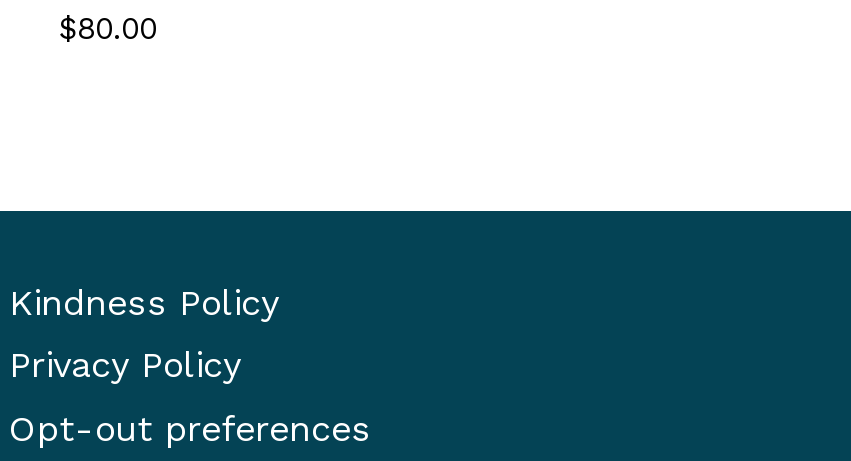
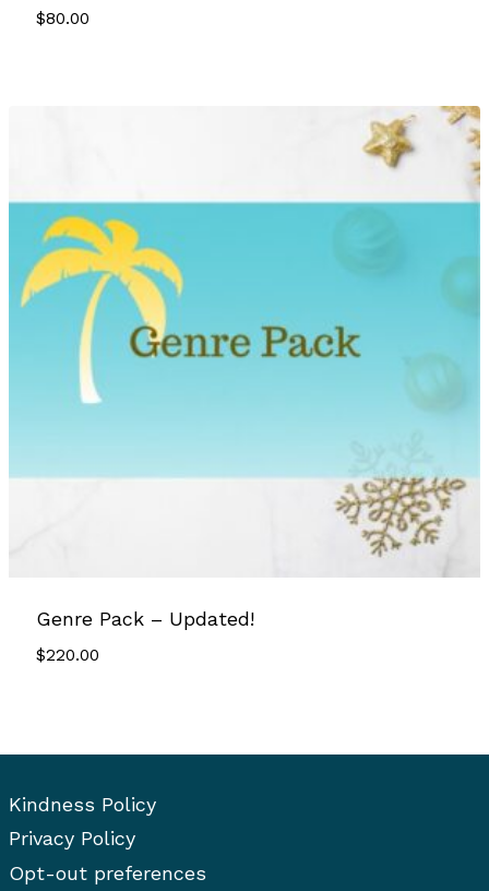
+ [image]
+ Genre Pack – Updated!
+ $220.00
